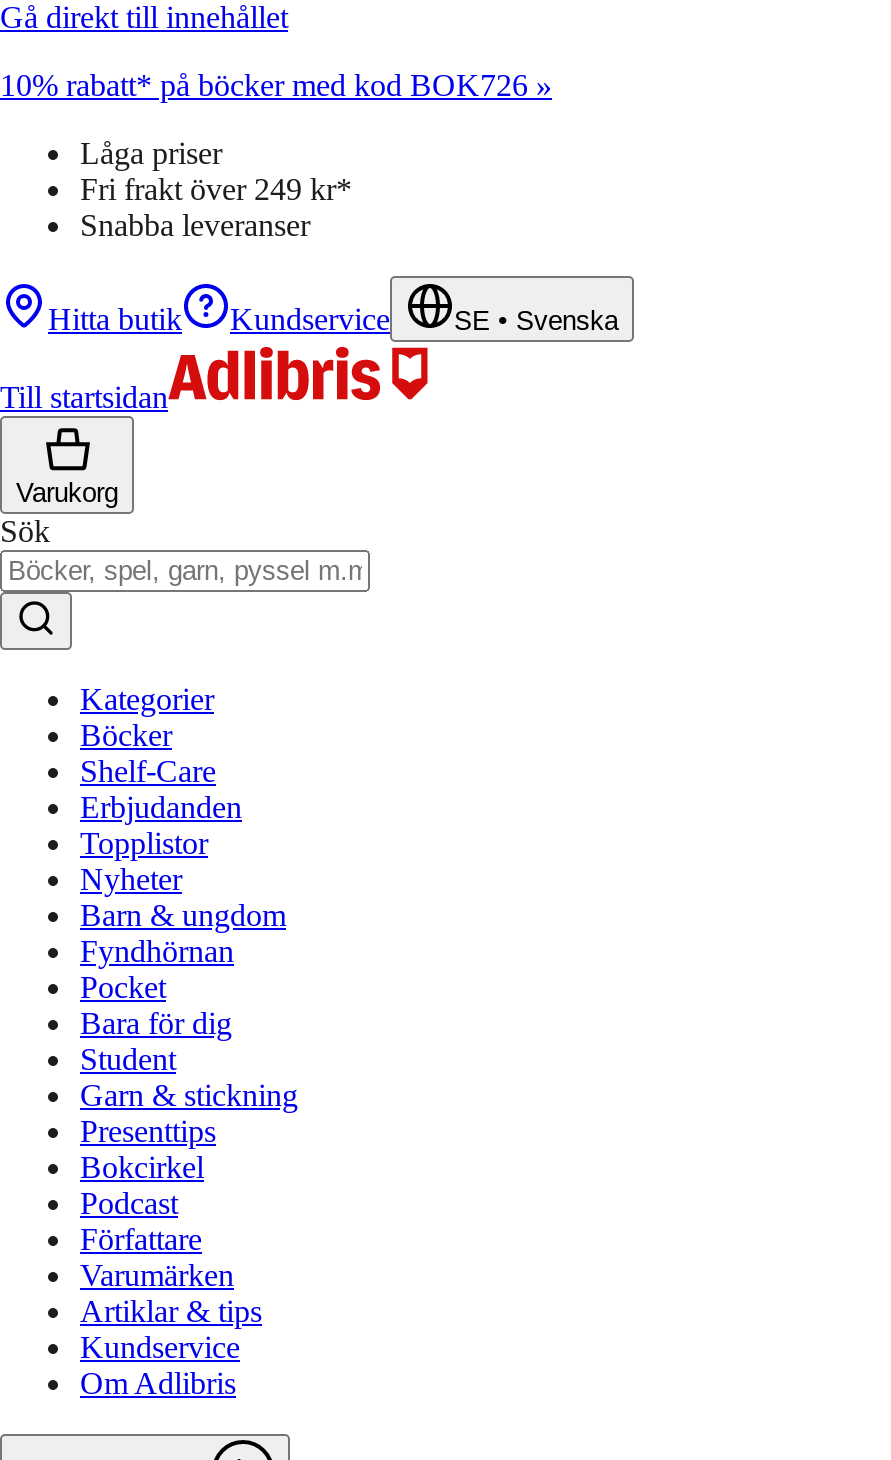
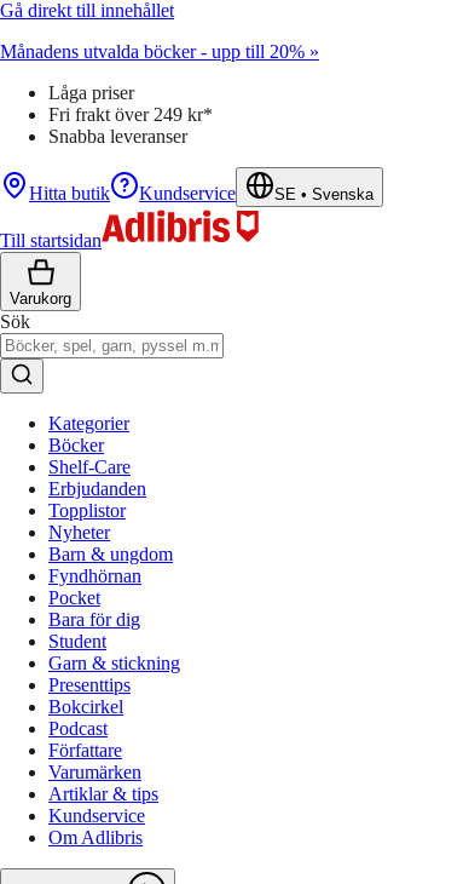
- 10% rabatt* på böcker med kod BOK726 »
+ Månadens utvalda böcker - upp till 20% »
